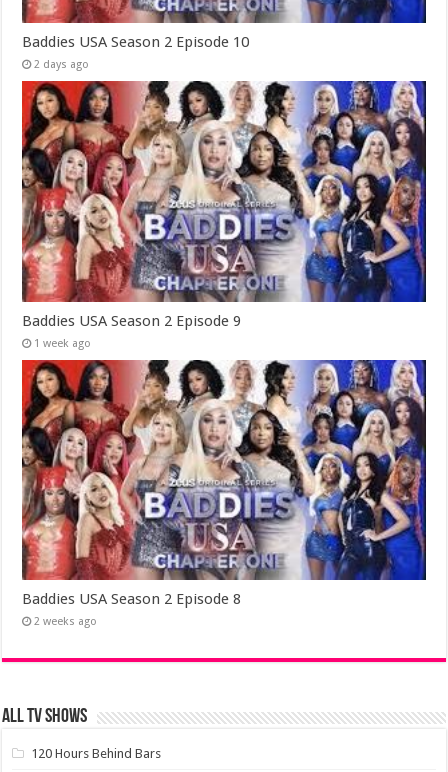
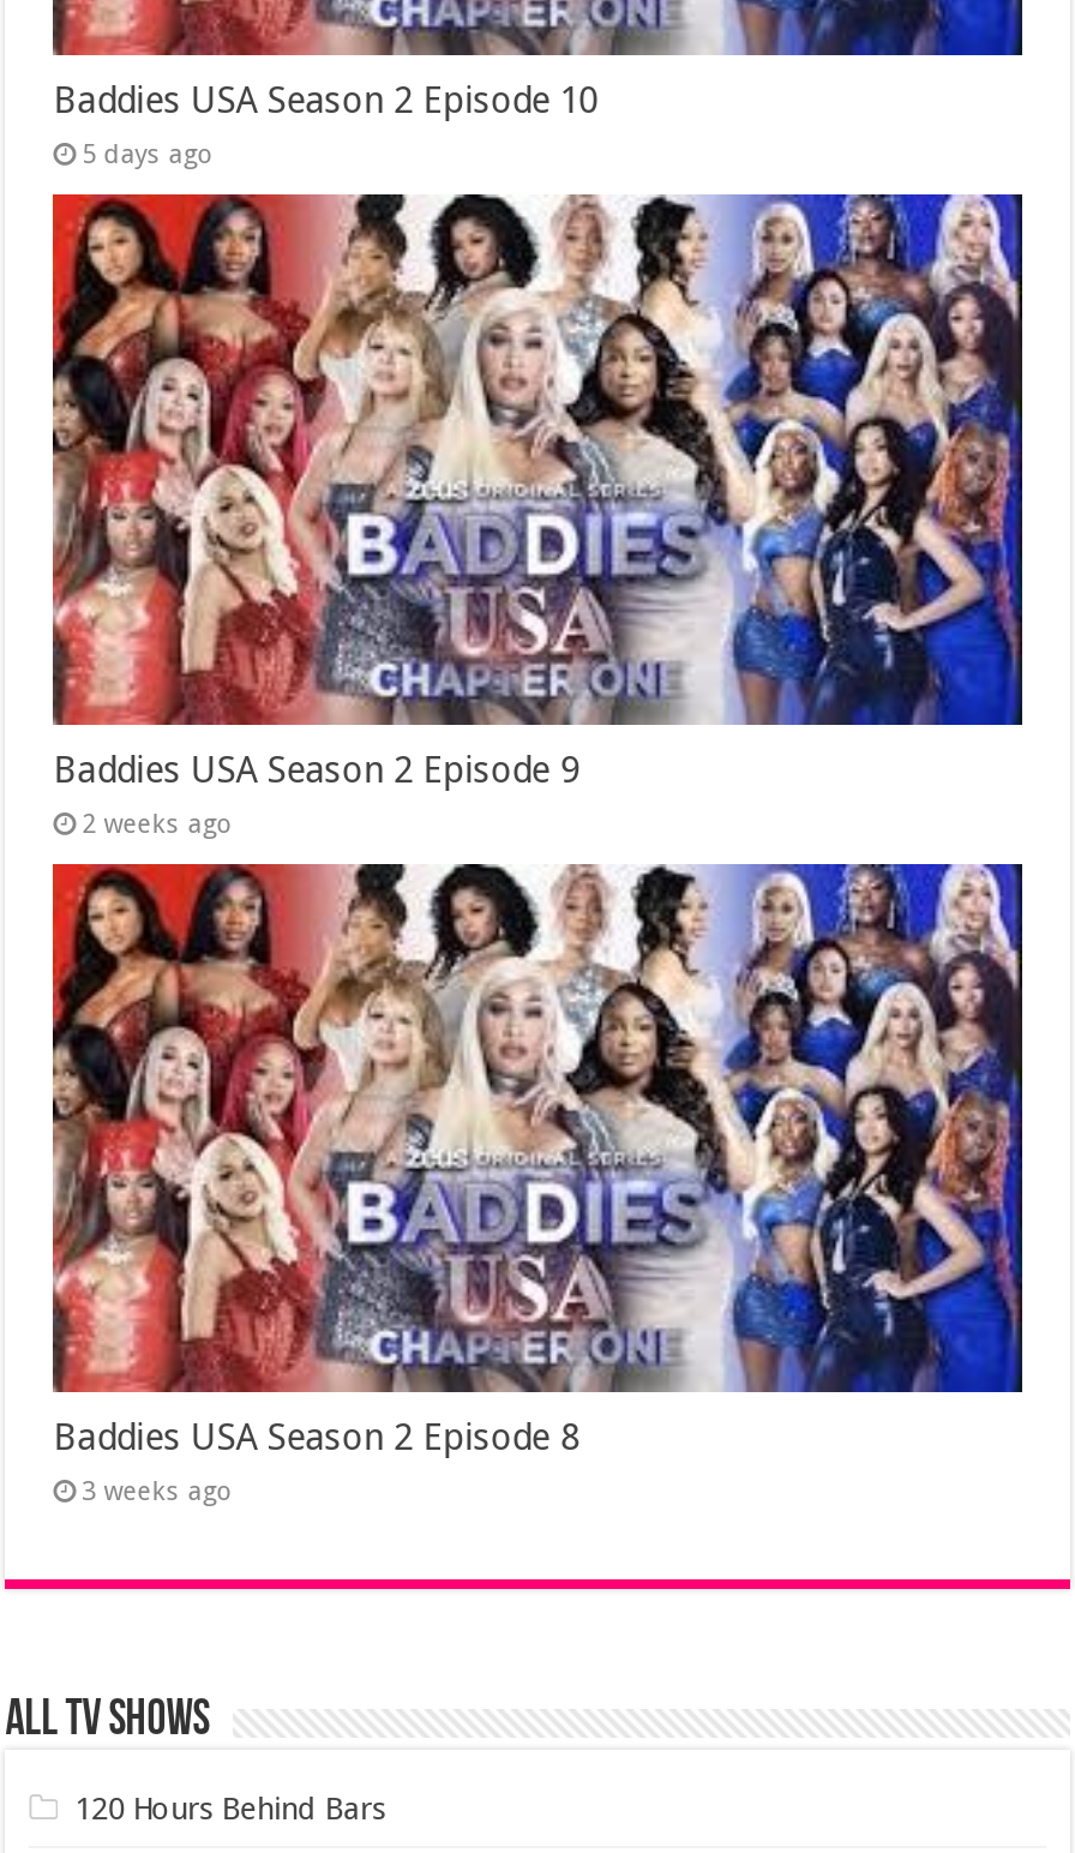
- 2 days ago
+ 5 days ago

- 1 week ago
+ 2 weeks ago

- 2 weeks ago
+ 3 weeks ago
